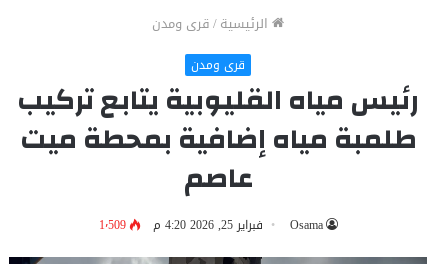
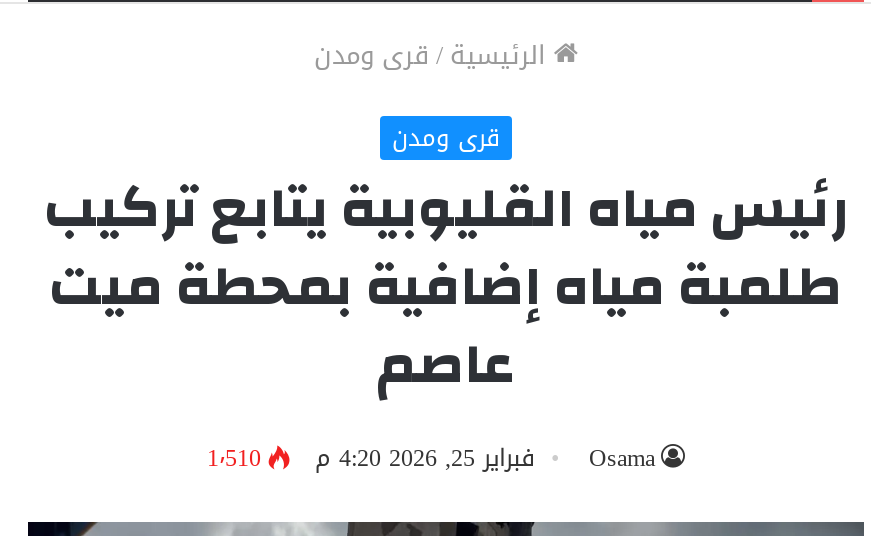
- 1٬509
+ 1٬510
